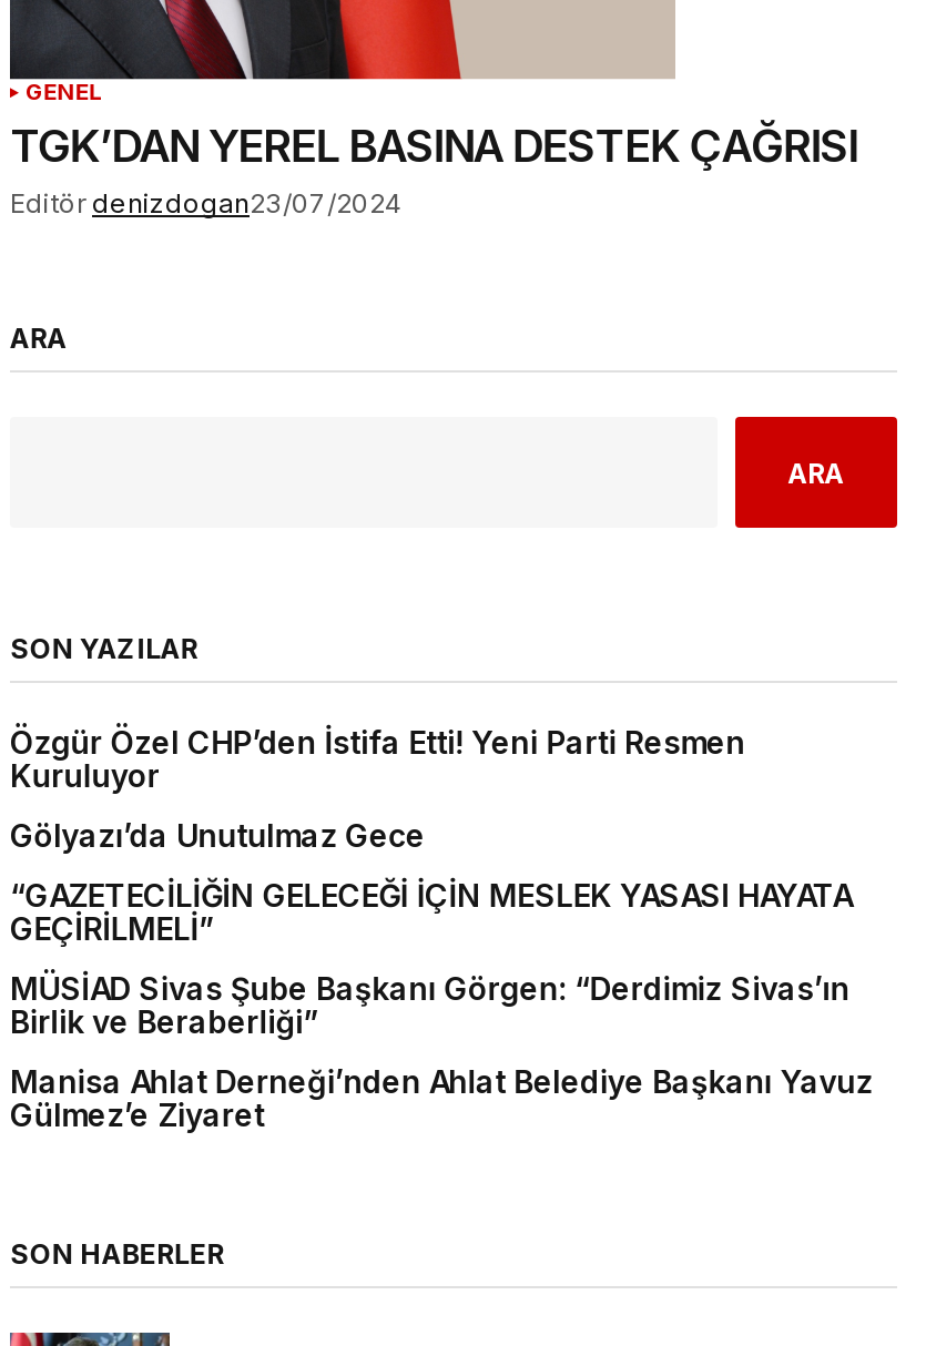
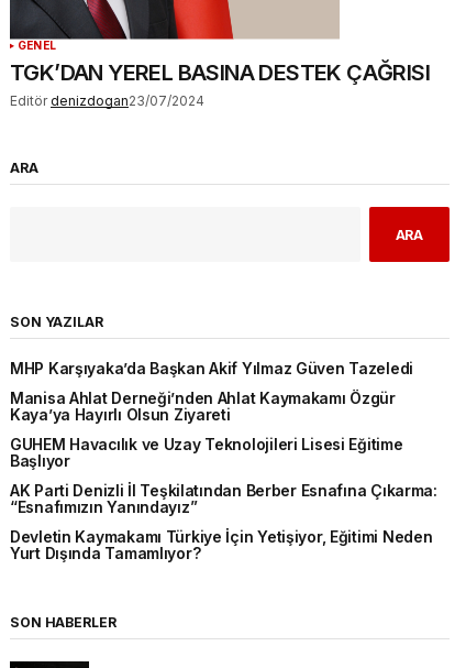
- Özgür Özel CHP’den İstifa Etti! Yeni Parti Resmen
- Kuruluyor
+ MHP Karşıyaka’da Başkan Akif Yılmaz Güven Tazeledi

- Gölyazı’da Unutulmaz Gece
+ Manisa Ahlat Derneği’nden Ahlat Kaymakamı Özgür
+ Kaya’ya Hayırlı Olsun Ziyareti

- “GAZETECİLİĞİN GELECEĞİ İÇİN MESLEK YASASI HAYATA
- GEÇİRİLMELİ”
+ GUHEM Havacılık ve Uzay Teknolojileri Lisesi Eğitime
+ Başlıyor

- MÜSİAD Sivas Şube Başkanı Görgen: “Derdimiz Sivas’ın
- Birlik ve Beraberliği”
+ AK Parti Denizli İl Teşkilatından Berber Esnafına Çıkarma:
+ “Esnafımızın Yanındayız”

- Manisa Ahlat Derneği’nden Ahlat Belediye Başkanı Yavuz
- Gülmez’e Ziyaret
+ Devletin Kaymakamı Türkiye İçin Yetişiyor, Eğitimi Neden
+ Yurt Dışında Tamamlıyor?
